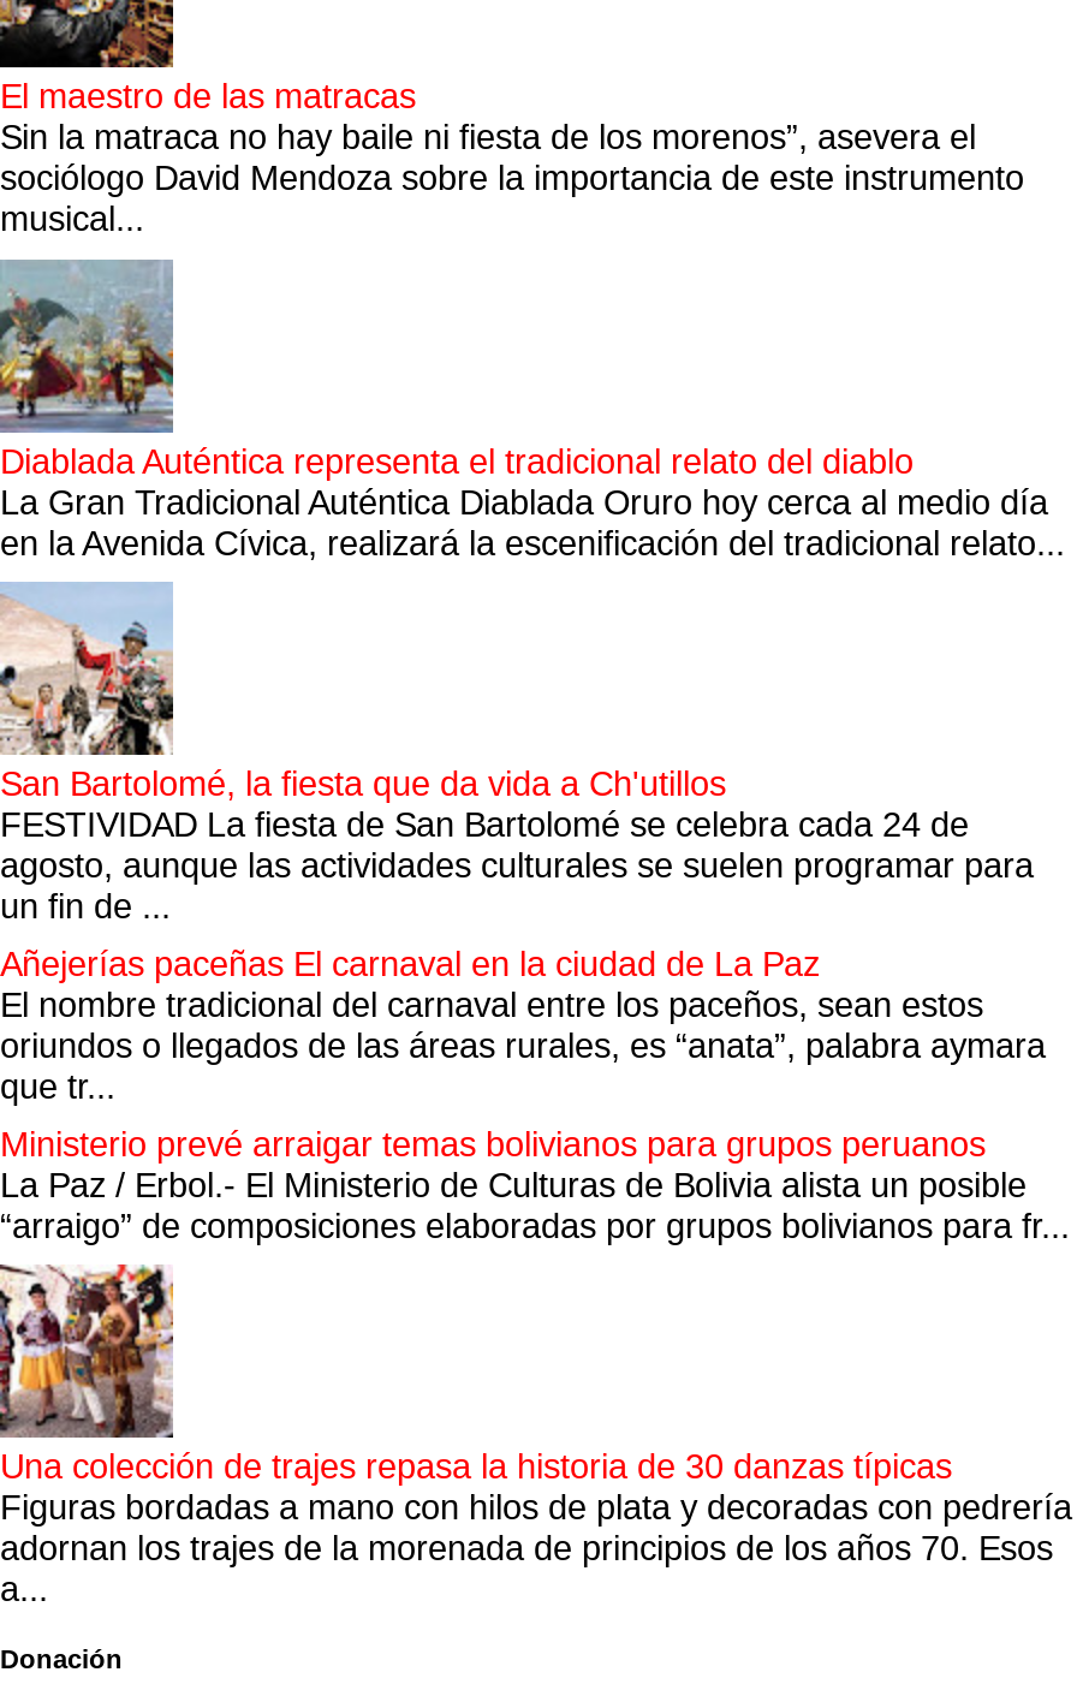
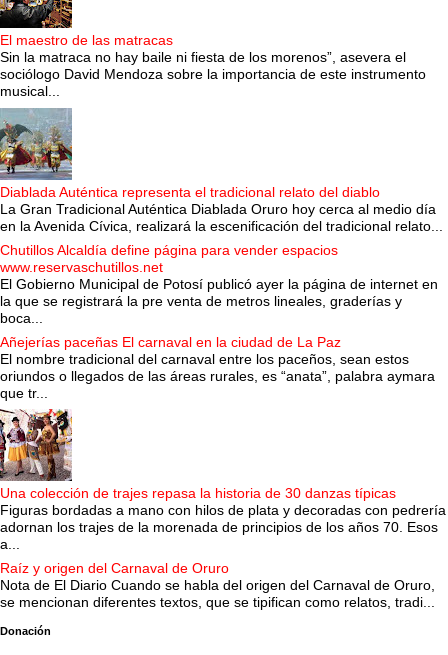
- San Bartolomé, la fiesta que da vida a Ch'utillos
- FESTIVIDAD La fiesta de San Bartolomé se celebra cada 24 de
- agosto, aunque las actividades culturales se suelen programar para
- un fin de ...
+ Chutillos Alcaldía define página para vender espacios
+ www.reservaschutillos.net
+ El Gobierno Municipal de Potosí publicó ayer la página de internet en
+ la que se registrará la pre venta de metros lineales, graderías y
+ boca...

- Ministerio prevé arraigar temas bolivianos para grupos peruanos
- La Paz / Erbol.- El Ministerio de Culturas de Bolivia alista un posible
- “arraigo” de composiciones elaboradas por grupos bolivianos para fr...

moved up: [image] | Una colección de trajes repasa la historia de 30 danzas típicas | Figuras bordadas a mano con hilos de plata y decoradas con pedrería | adornan los trajes de la morenada de principios de los años 70. Esos | a...

+ Raíz y origen del Carnaval de Oruro
+ Nota de El Diario Cuando se habla del origen del Carnaval de Oruro,
+ se mencionan diferentes textos, que se tipifican como relatos, tradi...
